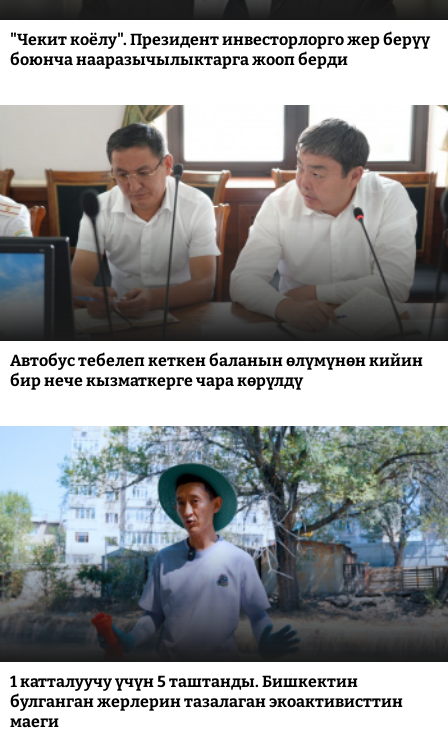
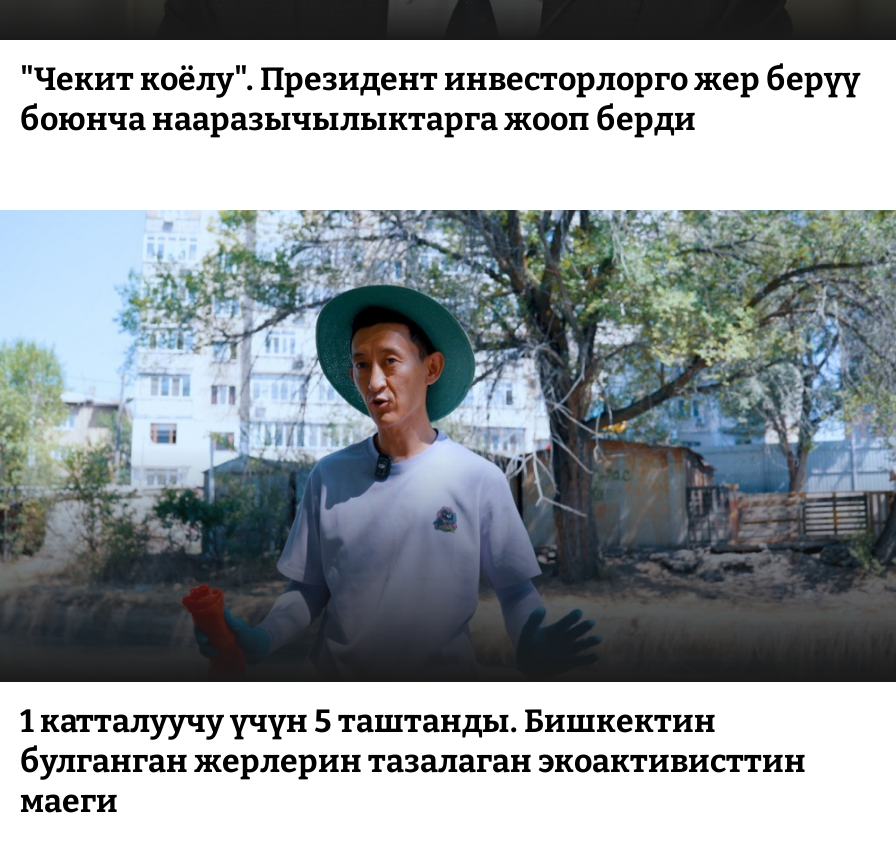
- [image]
- Автобус тебелеп кеткен баланын өлүмүнөн кийин
- бир нече кызматкерге чара көрүлдү
